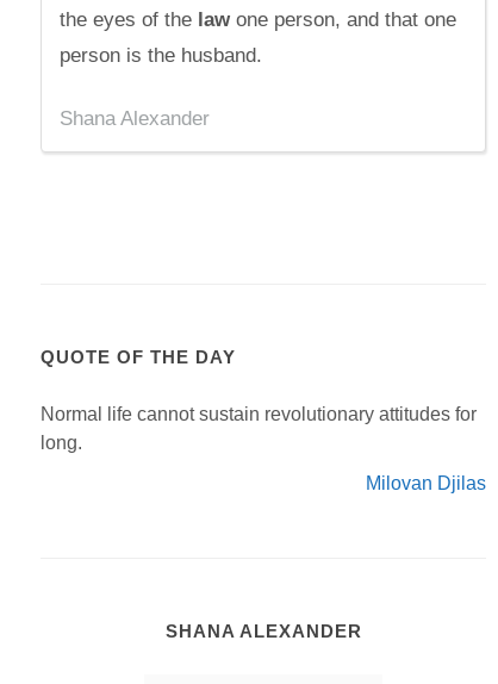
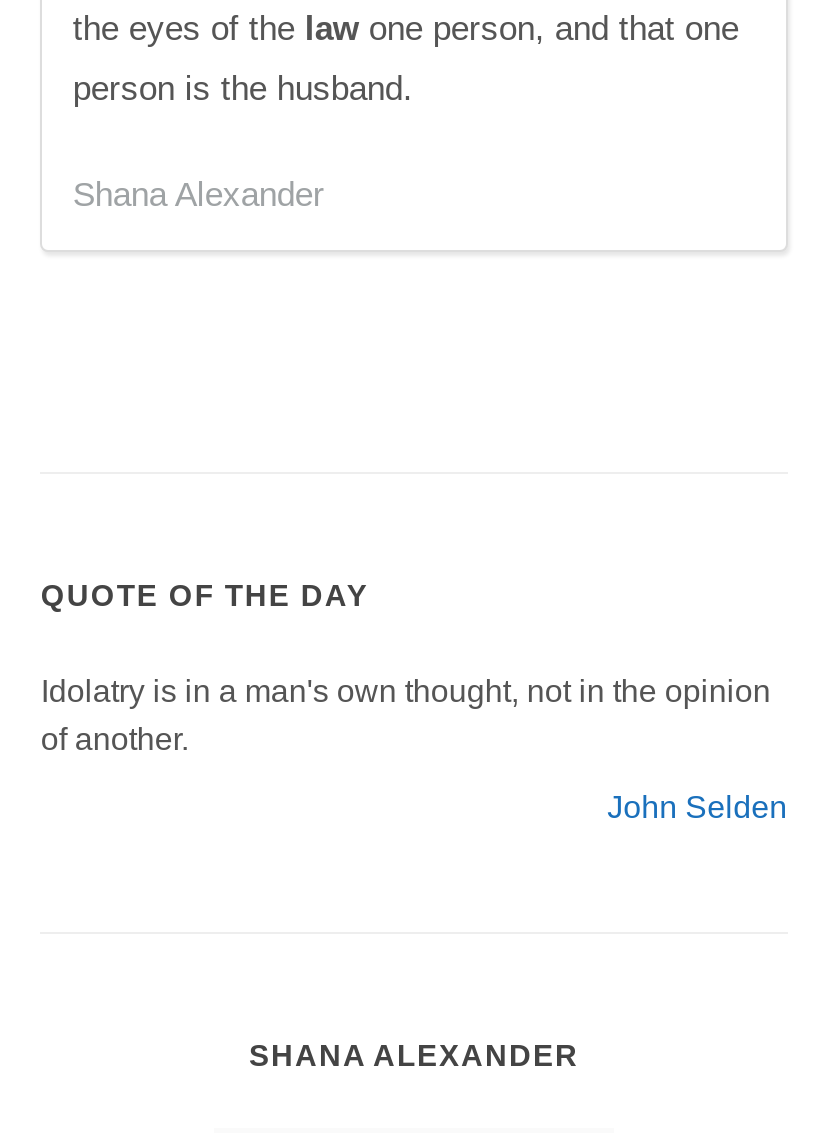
- Normal life cannot sustain revolutionary attitudes for
- long.
+ Idolatry is in a man's own thought, not in the opinion
+ of another.

- Milovan Djilas
+ John Selden
